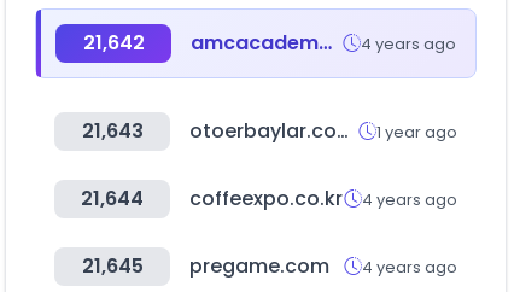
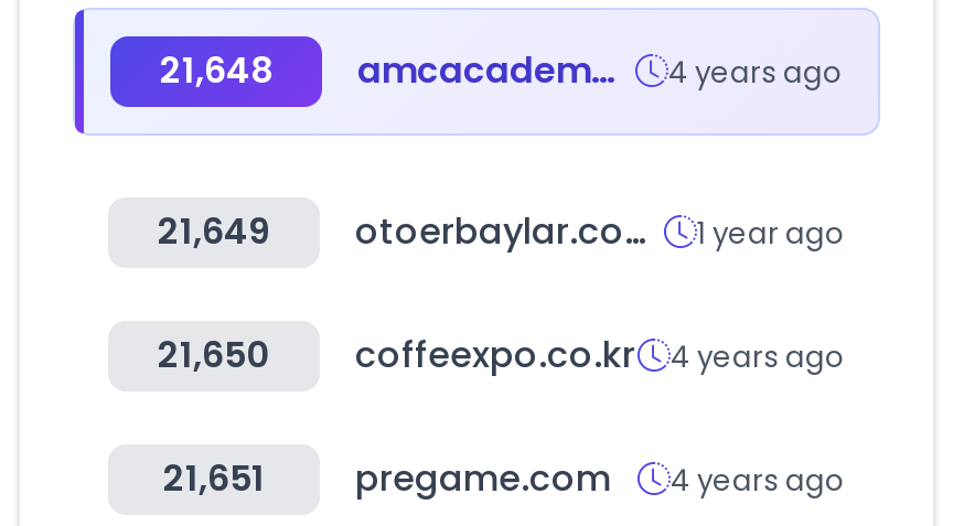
- 21,642
+ 21,648

- 21,643
+ 21,649

- 21,644 coffeexpo.co.kr 4 years ago
+ 21,650 coffeexpo.co.kr 4 years ago

- 21,645 pregame.com 4 years ago
+ 21,651 pregame.com 4 years ago
